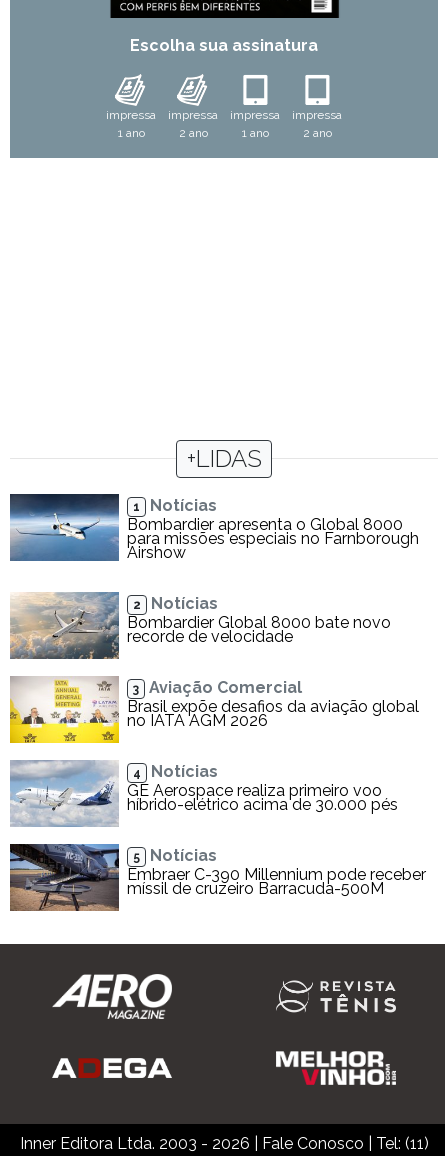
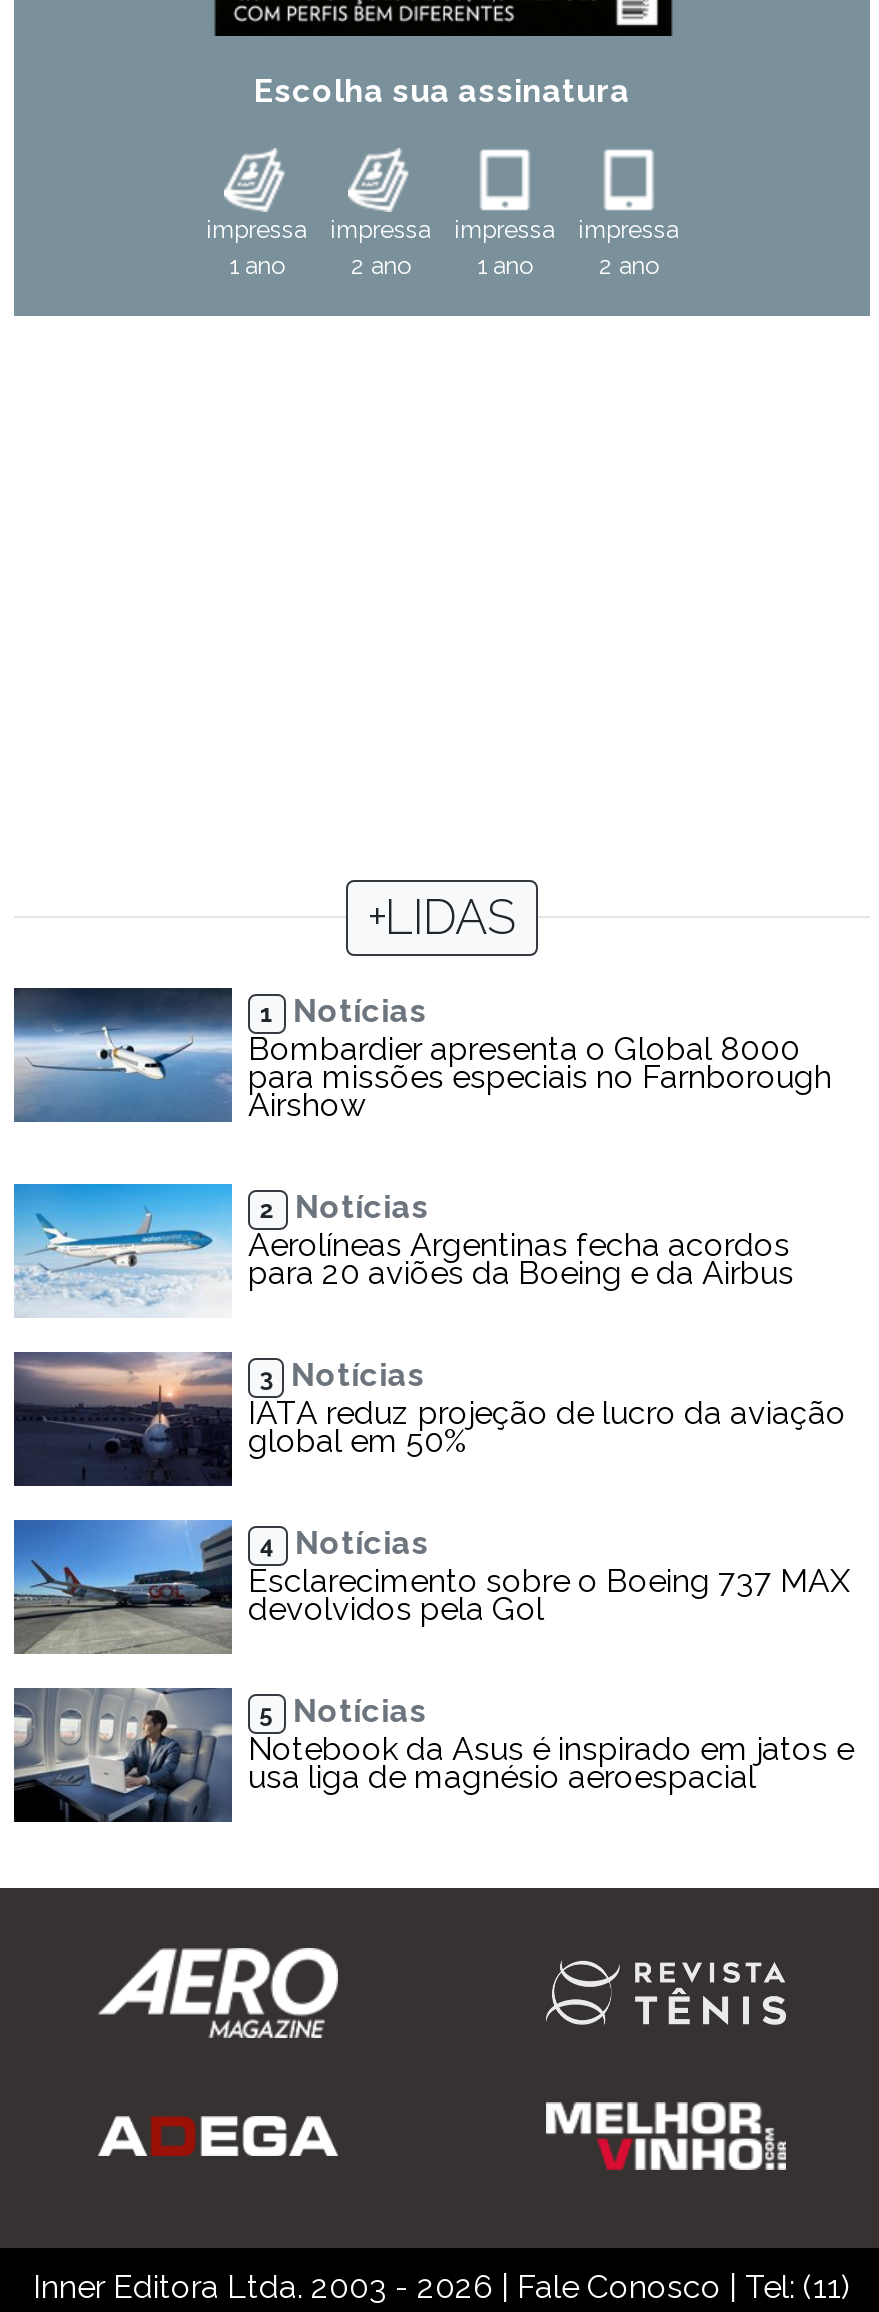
- [image]
- Bombardier Global 8000 bate novo
- recorde de velocidade
+ [image]
+ Aerolíneas Argentinas fecha acordos
+ para 20 aviões da Boeing e da Airbus

- [image]
- Aviação Comercial
- Brasil expõe desafios da aviação global
- no IATA AGM 2026
+ [image]
+ Notícias
+ IATA reduz projeção de lucro da aviação
+ global em 50%

- [image]
- GE Aerospace realiza primeiro voo
- híbrido-elétrico acima de 30.000 pés
+ [image]
+ Esclarecimento sobre o Boeing 737 MAX
+ devolvidos pela Gol

- [image]
- Embraer C-390 Millennium pode receber
- míssil de cruzeiro Barracuda-500M
+ [image]
+ Notebook da Asus é inspirado em jatos e
+ usa liga de magnésio aeroespacial
